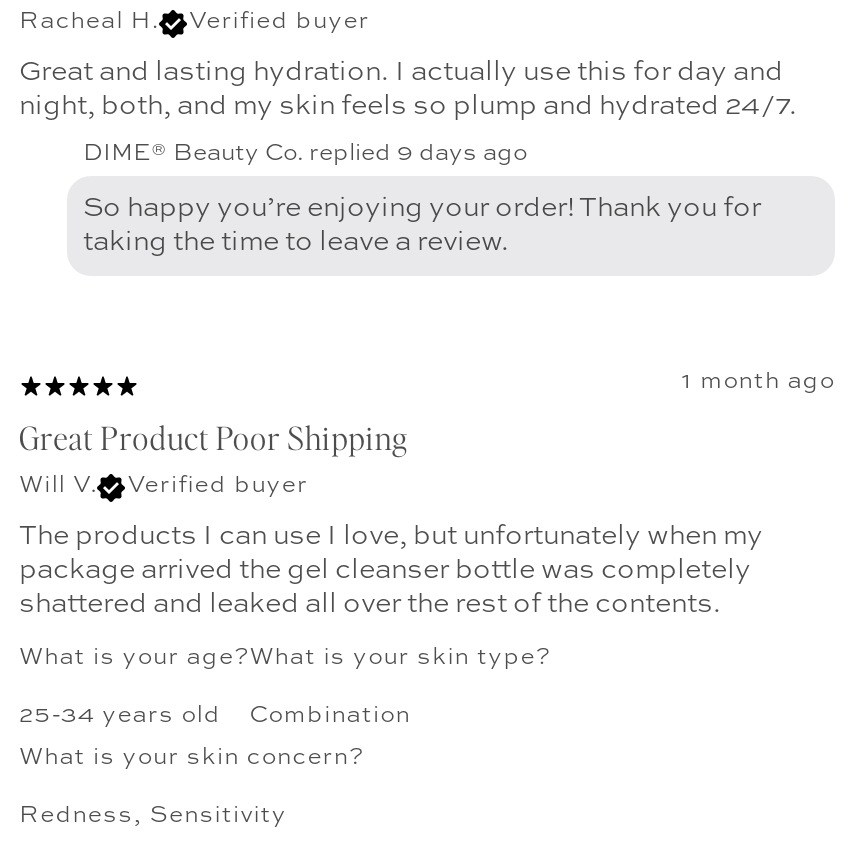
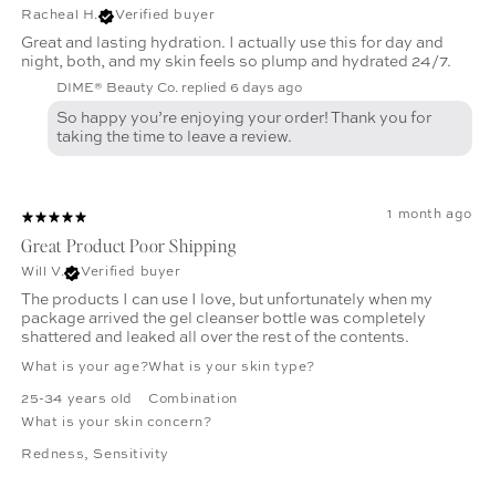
- DIME® Beauty Co. replied 9 days ago
+ DIME® Beauty Co. replied 6 days ago
